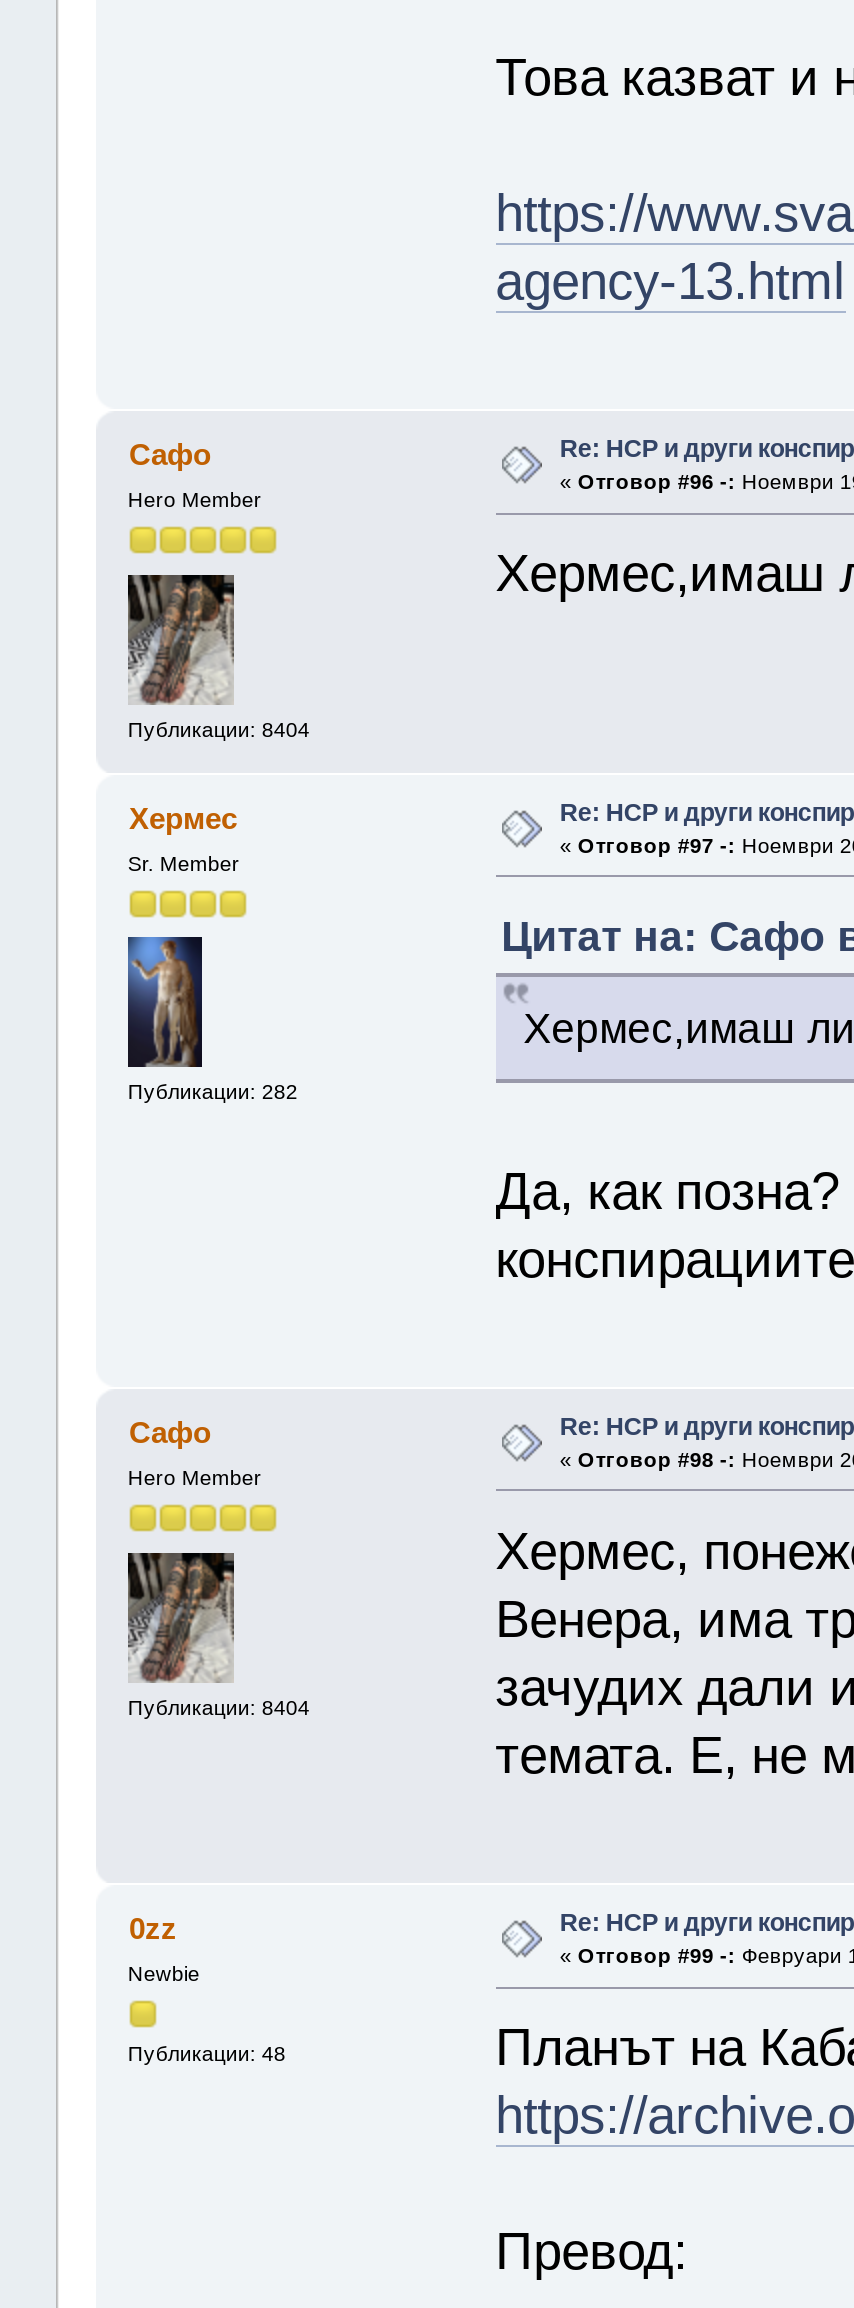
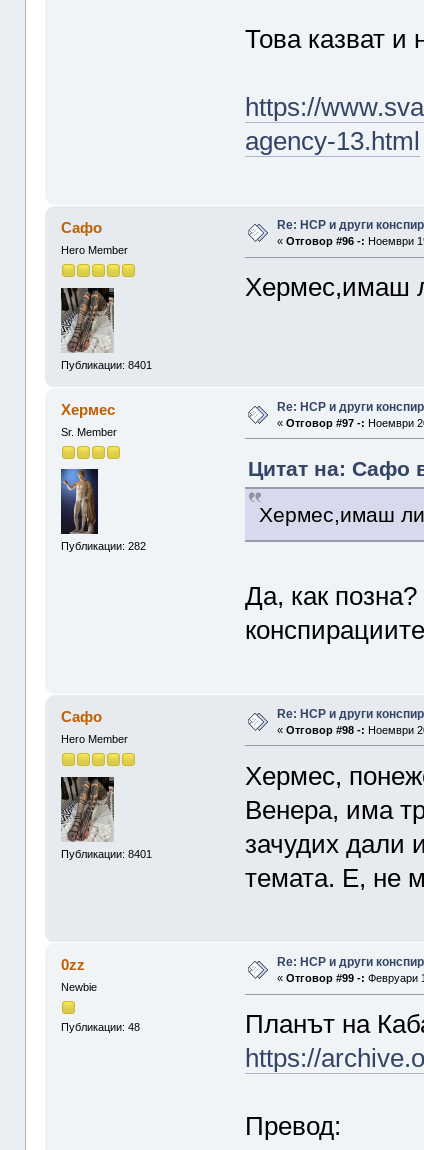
- Публикации: 8404
+ Публикации: 8401

- Публикации: 8404
+ Публикации: 8401
